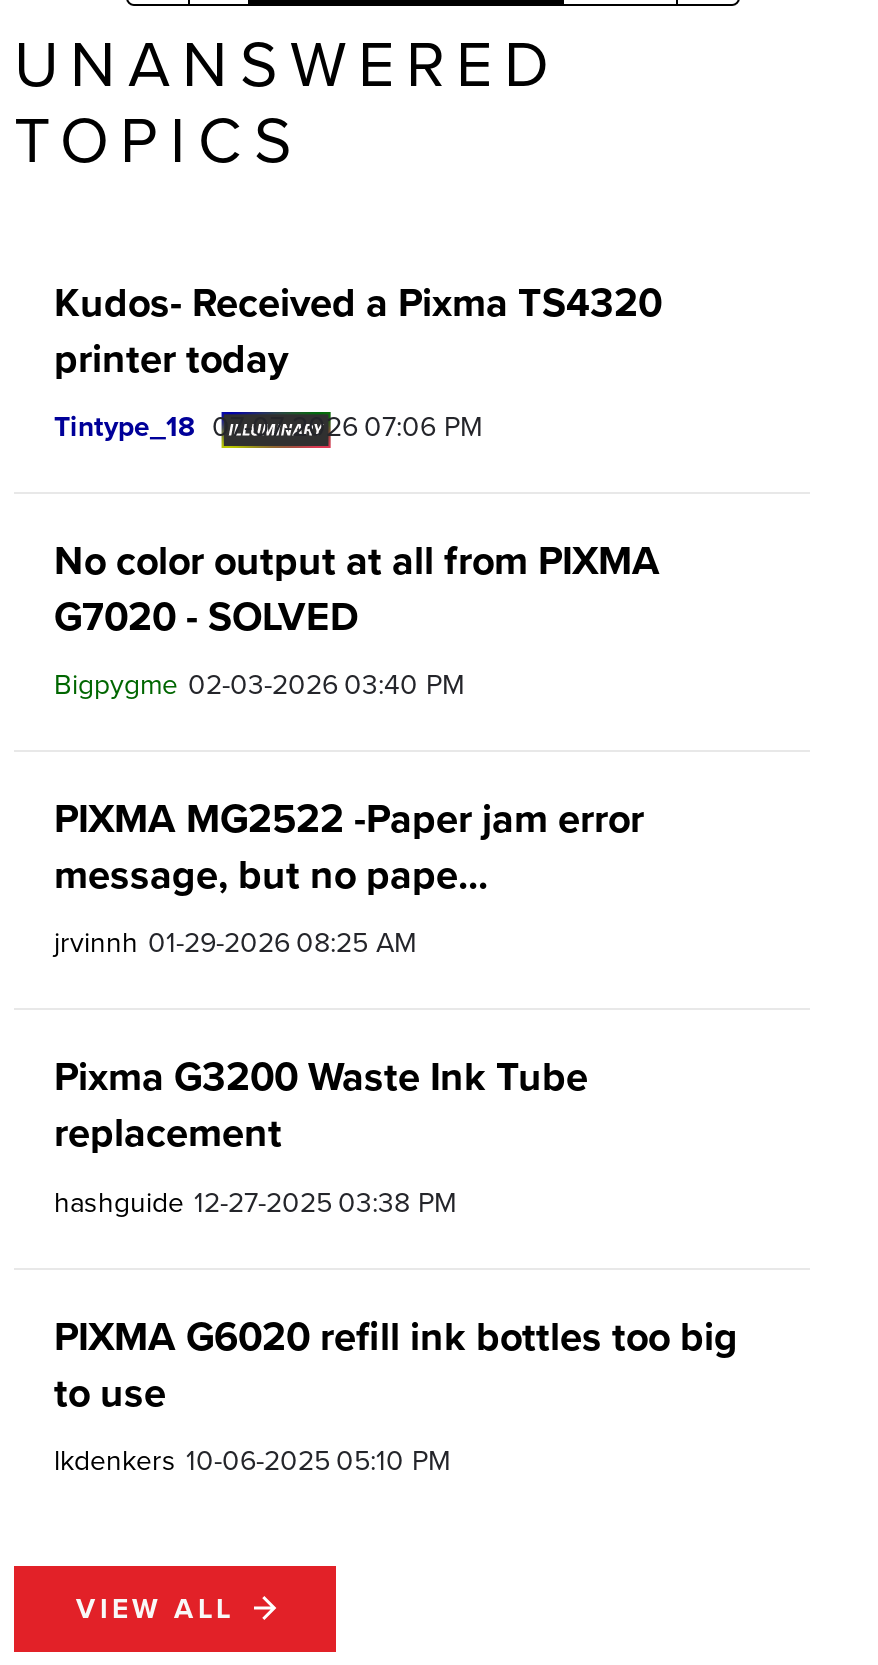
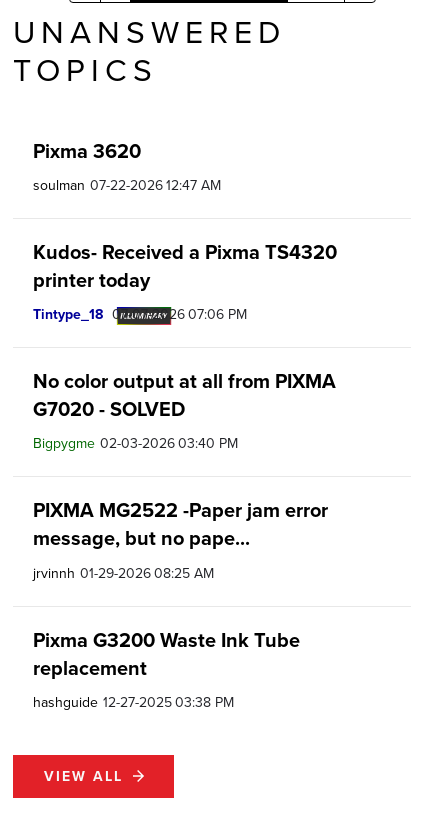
+ Pixma 3620
+ soulman 07-22-2026 12:47 AM

moved down: Kudos- Received a Pixma TS4320 | printer today | No color output at all from PIXMA | ... | replacement | hashguide 12-27-2025 03:38 PM

- PIXMA G6020 refill ink bottles too big
- to use
- lkdenkers 10-06-2025 05:10 PM
